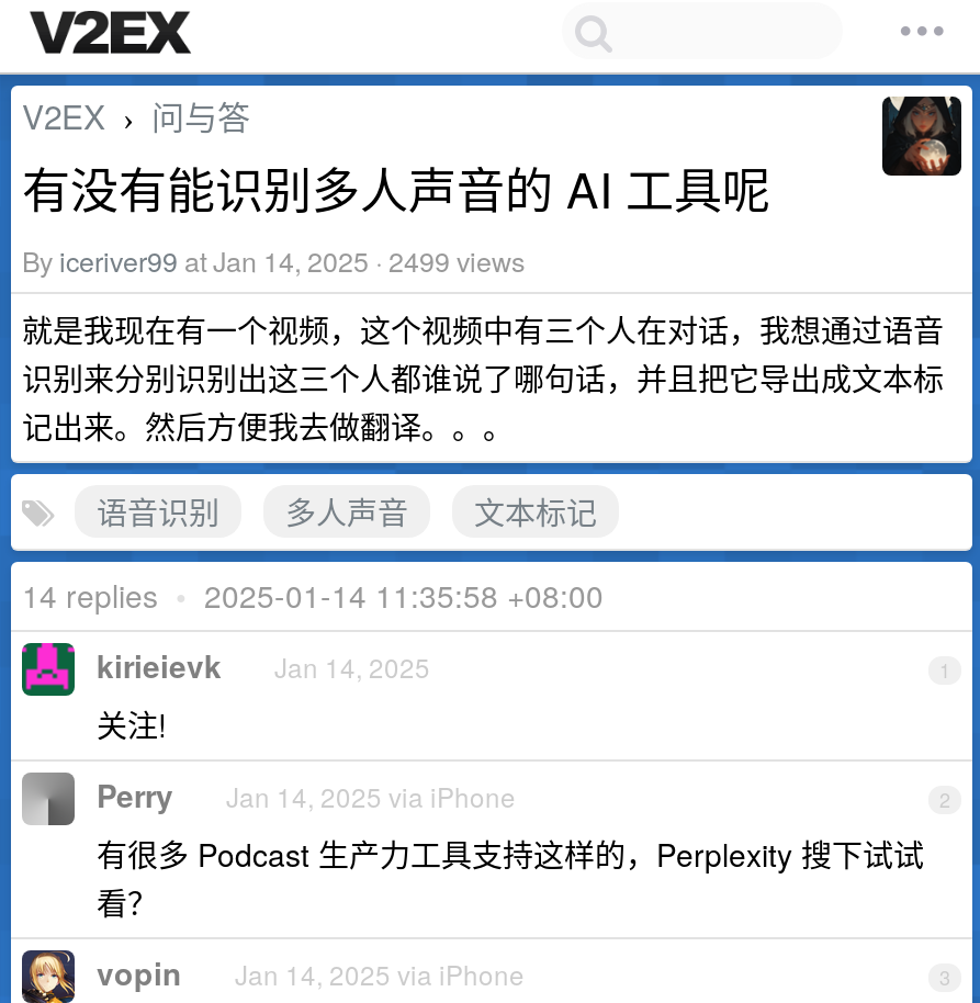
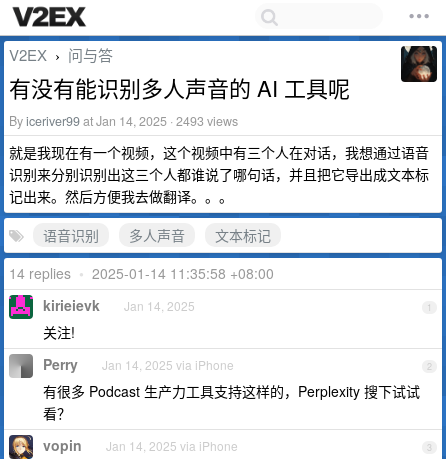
- By iceriver99 at Jan 14, 2025 · 2499 views
+ By iceriver99 at Jan 14, 2025 · 2493 views
